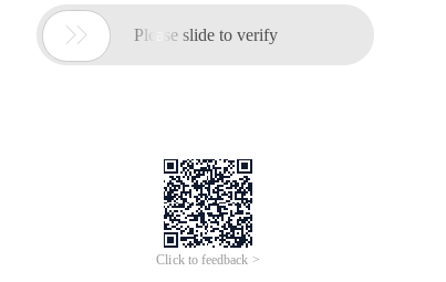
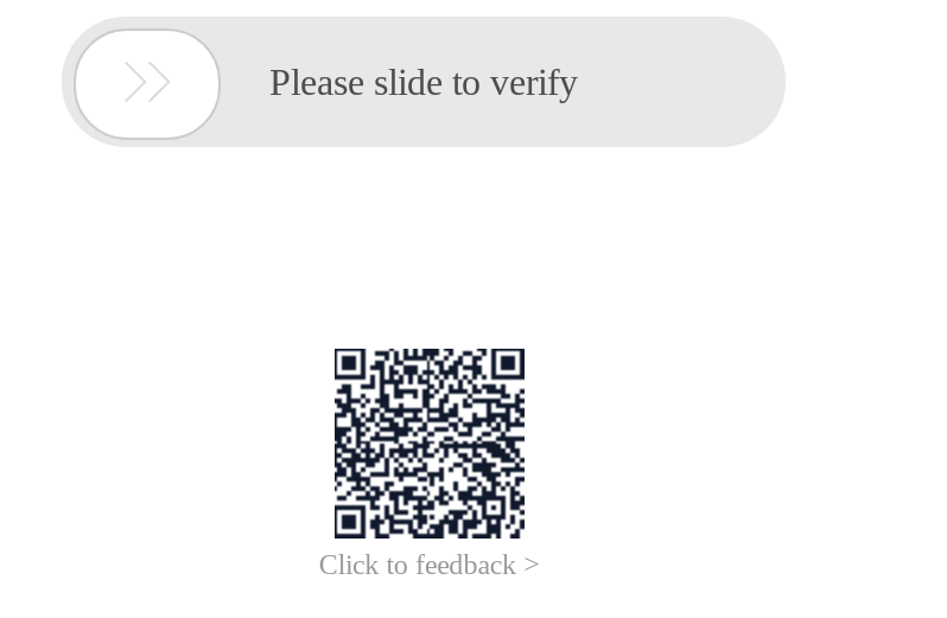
- [image]
+ [image]
